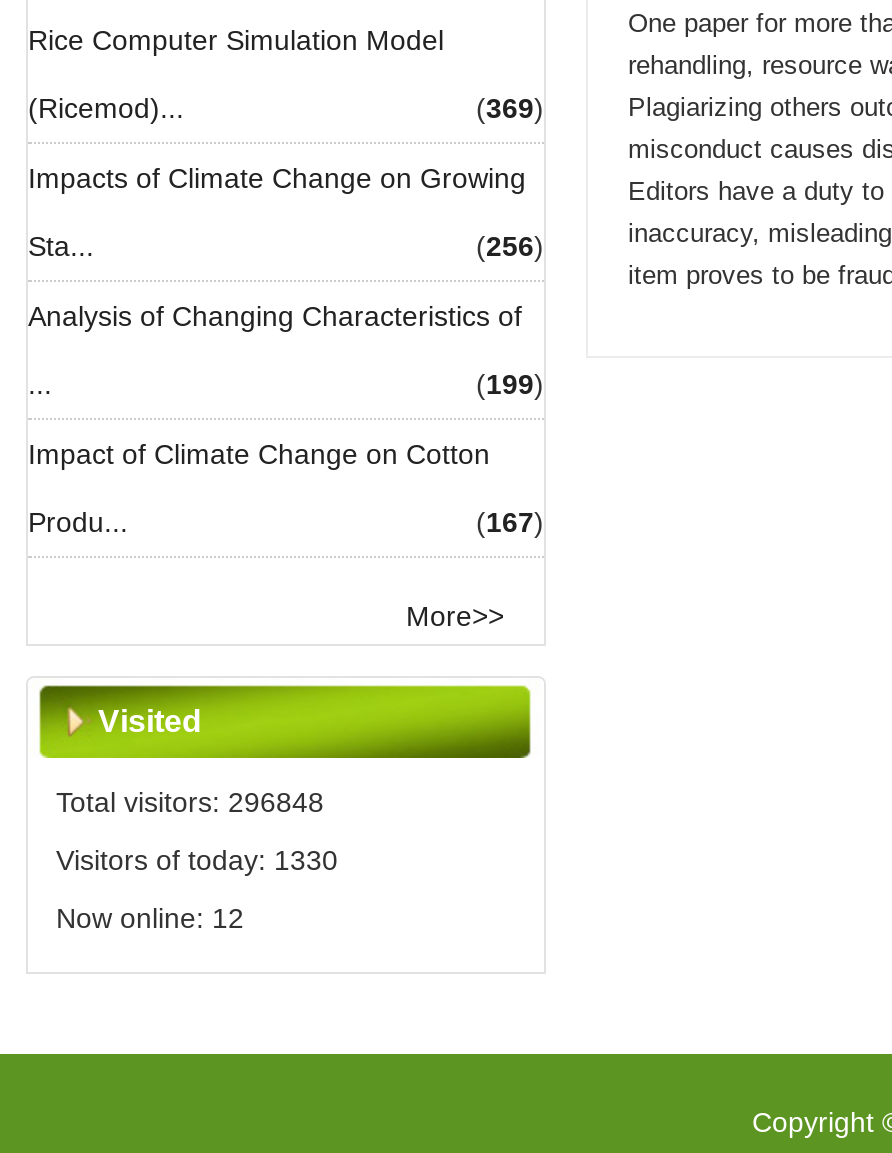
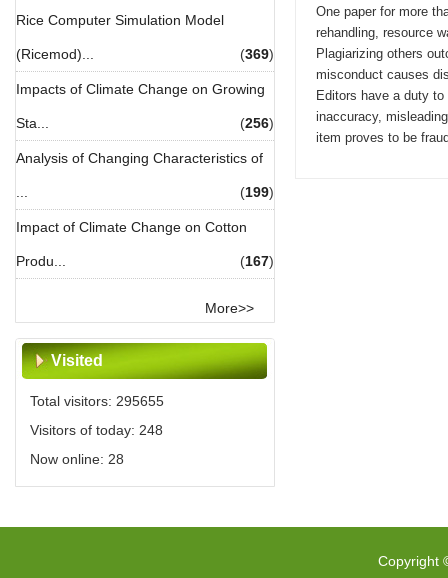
- Total visitors: 296848
+ Total visitors: 295655

- Visitors of today: 1330
+ Visitors of today: 248

- Now online: 12
+ Now online: 28
